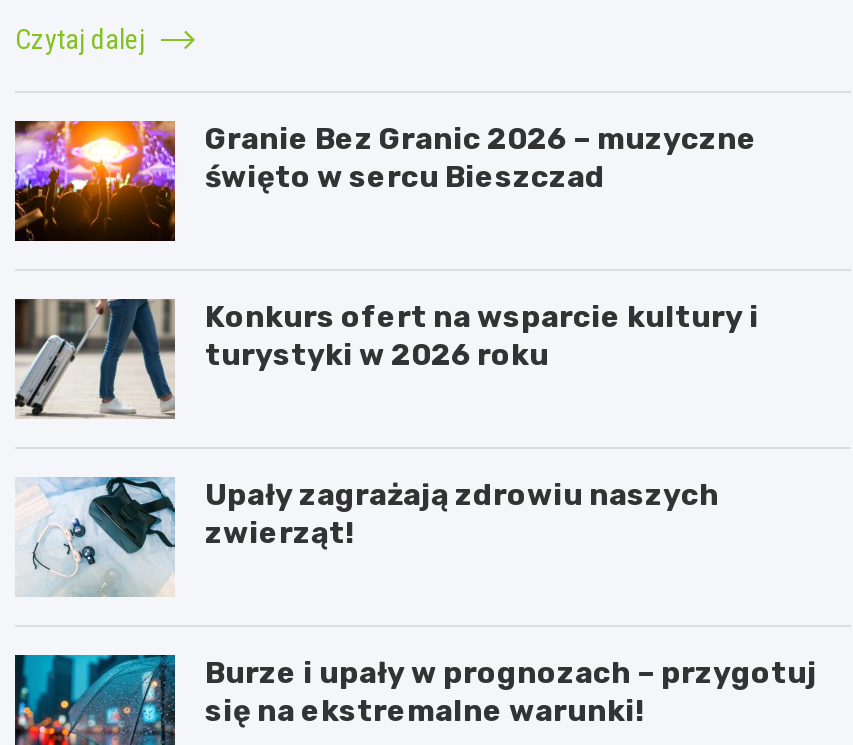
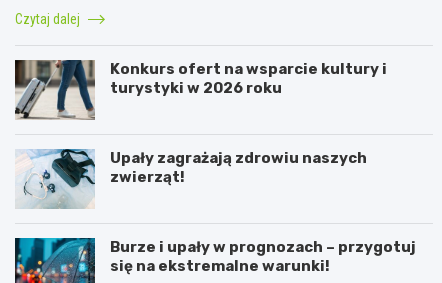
- [image]
- Granie Bez Granic 2026 – muzyczne
- święto w sercu Bieszczad
